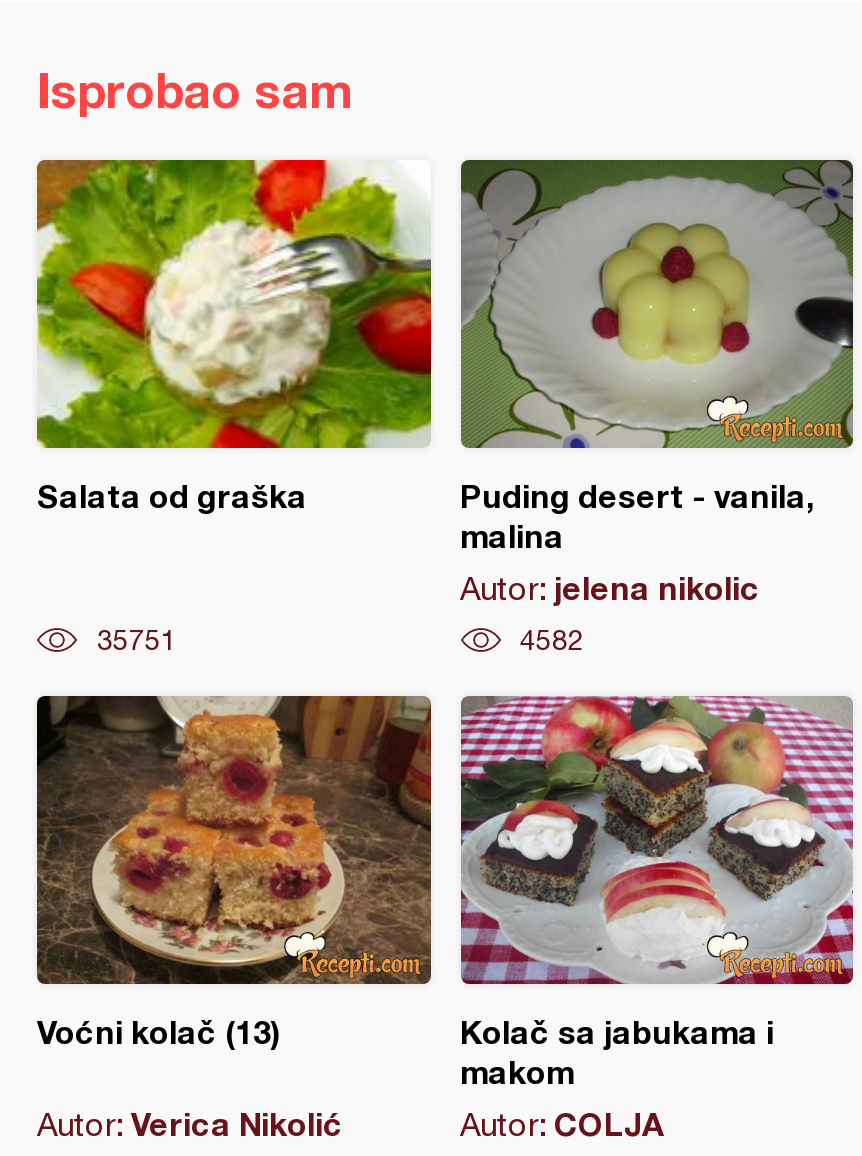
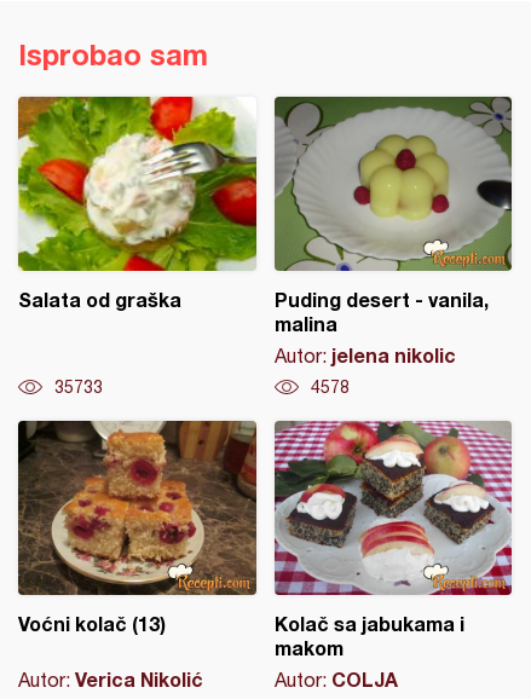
- 35751
+ 35733

- 4582
+ 4578
